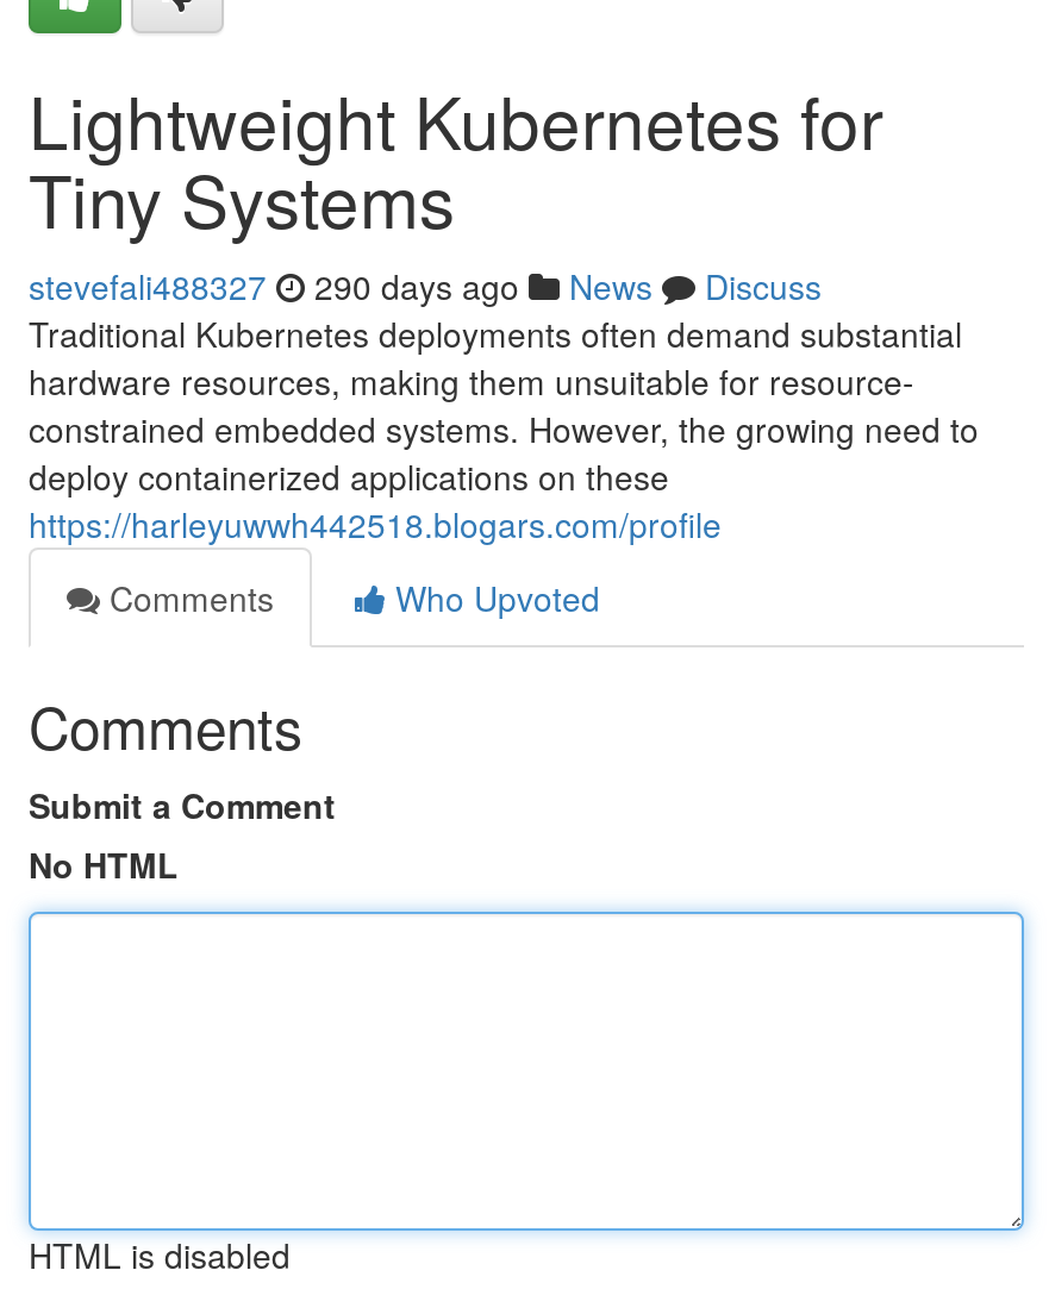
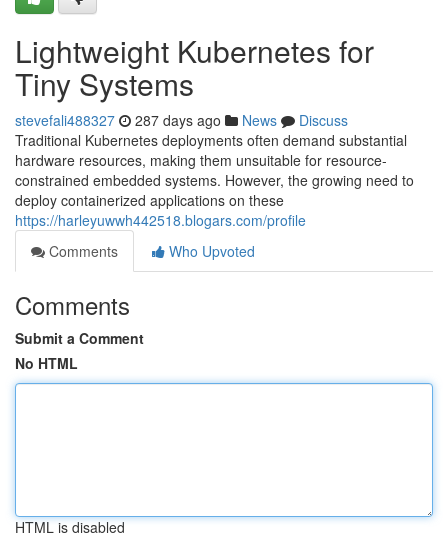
- stevefali488327 290 days ago News Discuss
+ stevefali488327 287 days ago News Discuss
